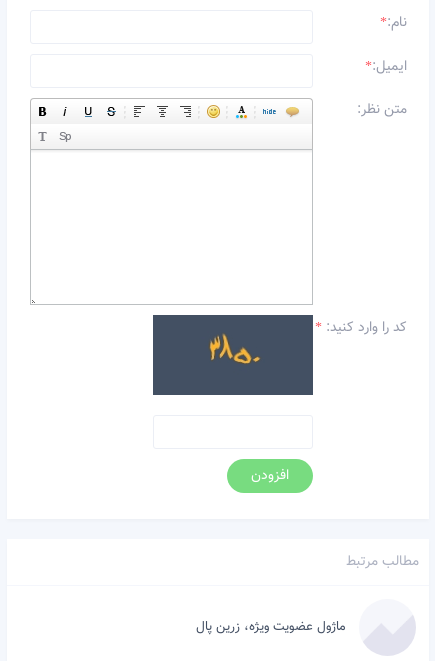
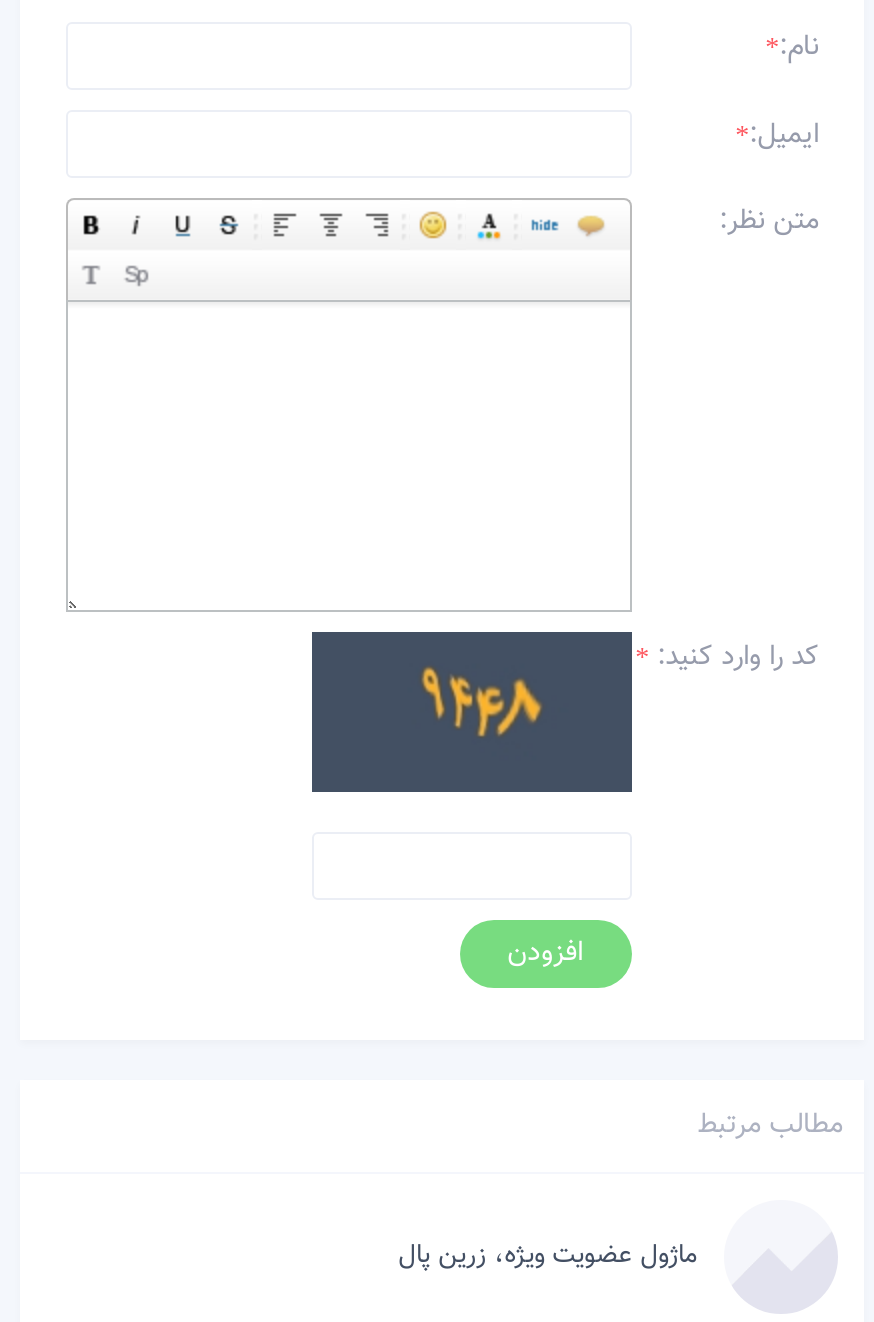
- [image]
+ [image]
